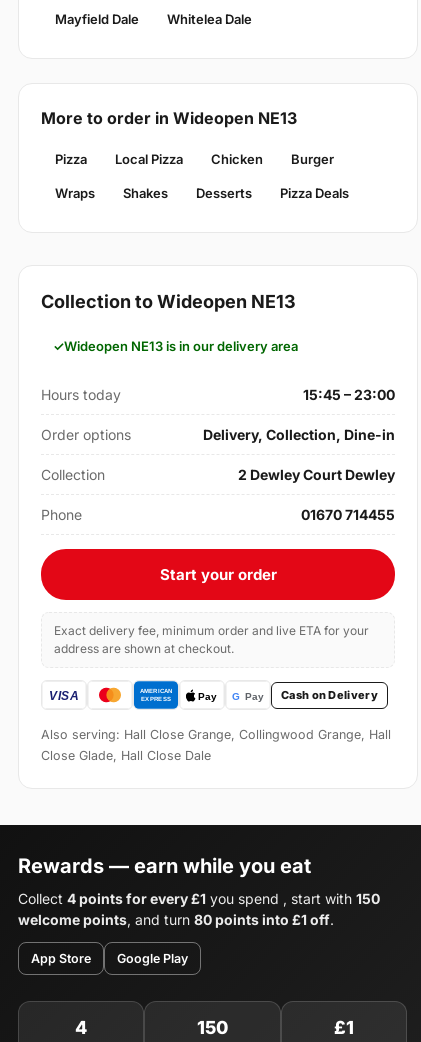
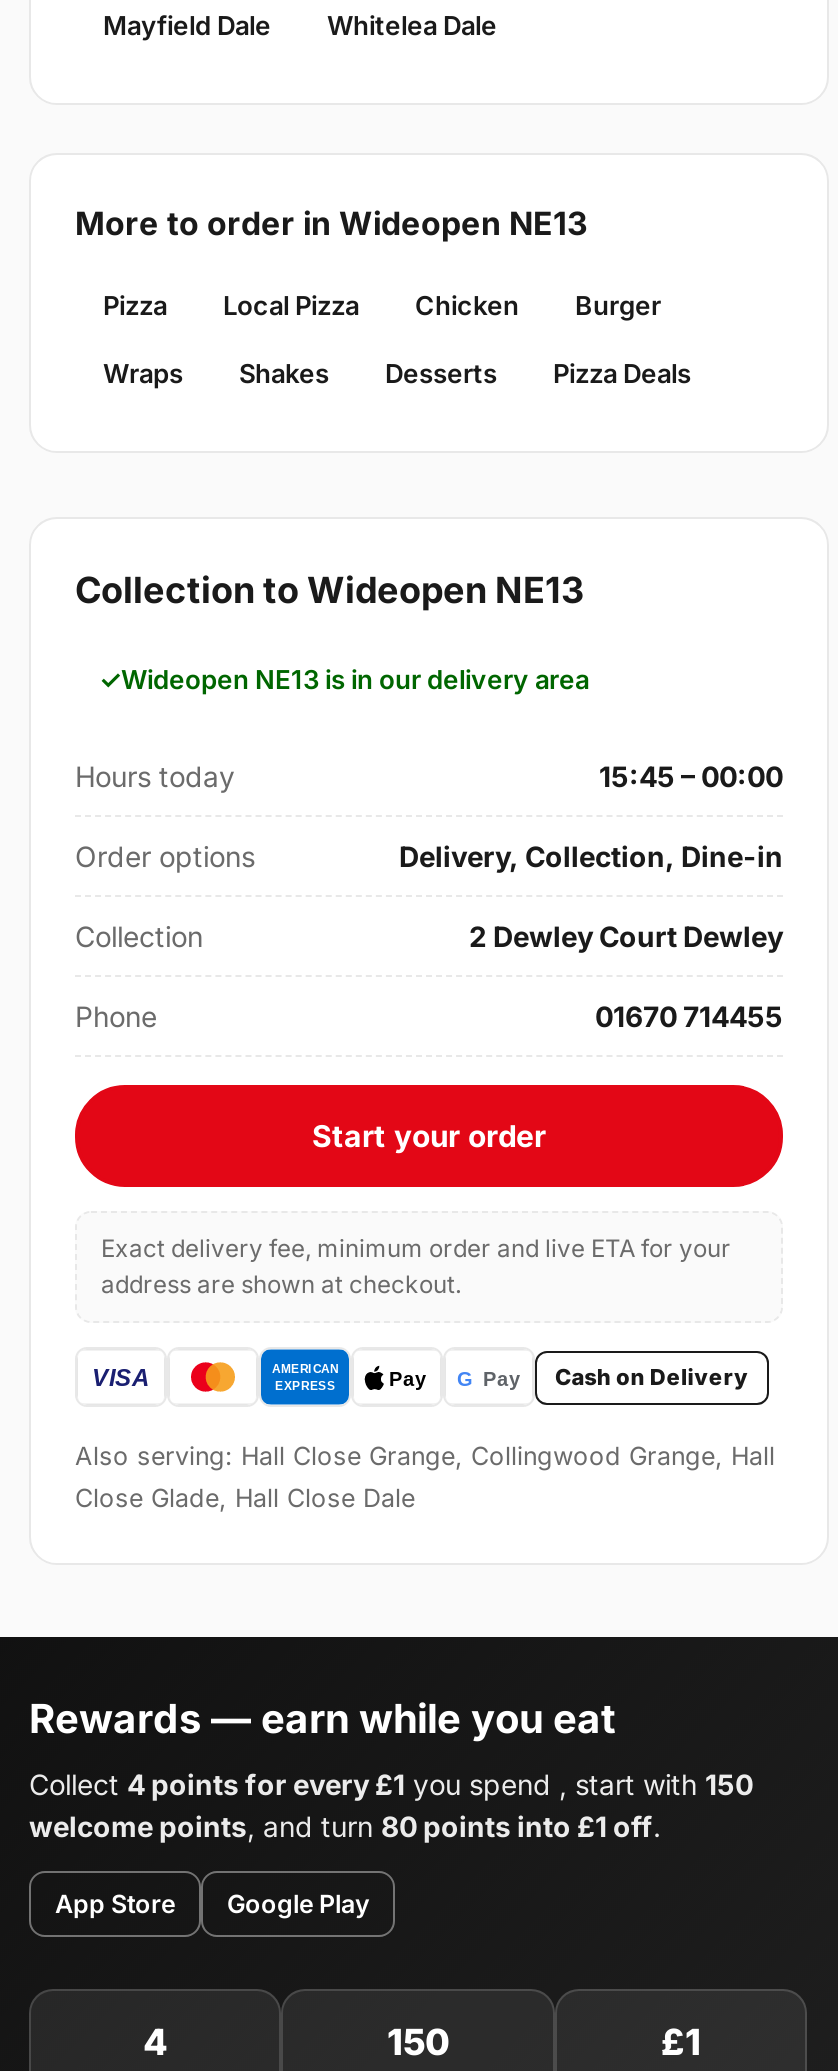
- 15:45 – 23:00
+ 15:45 – 00:00
